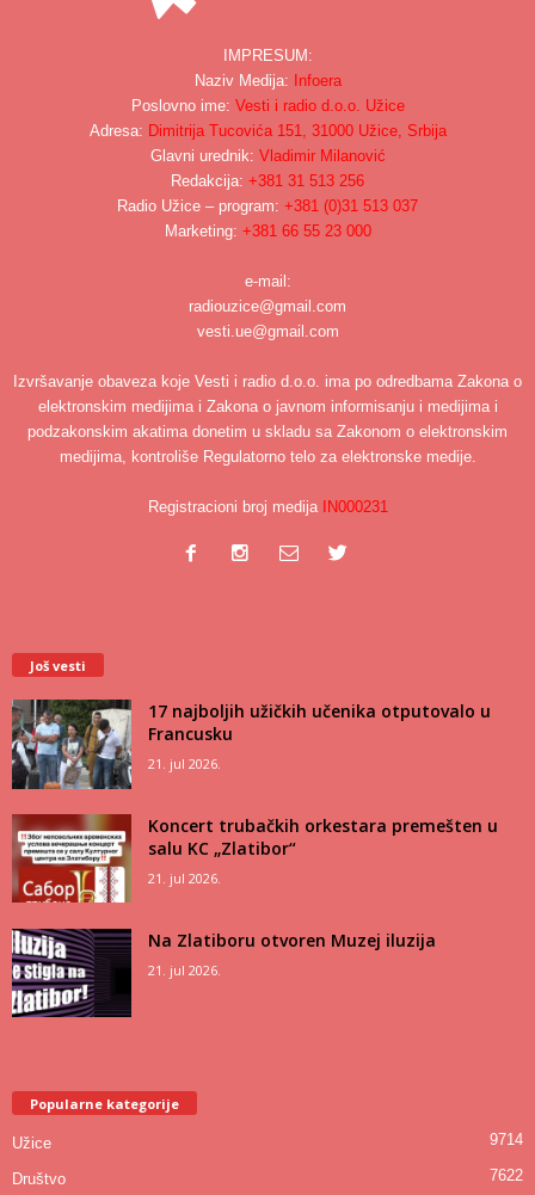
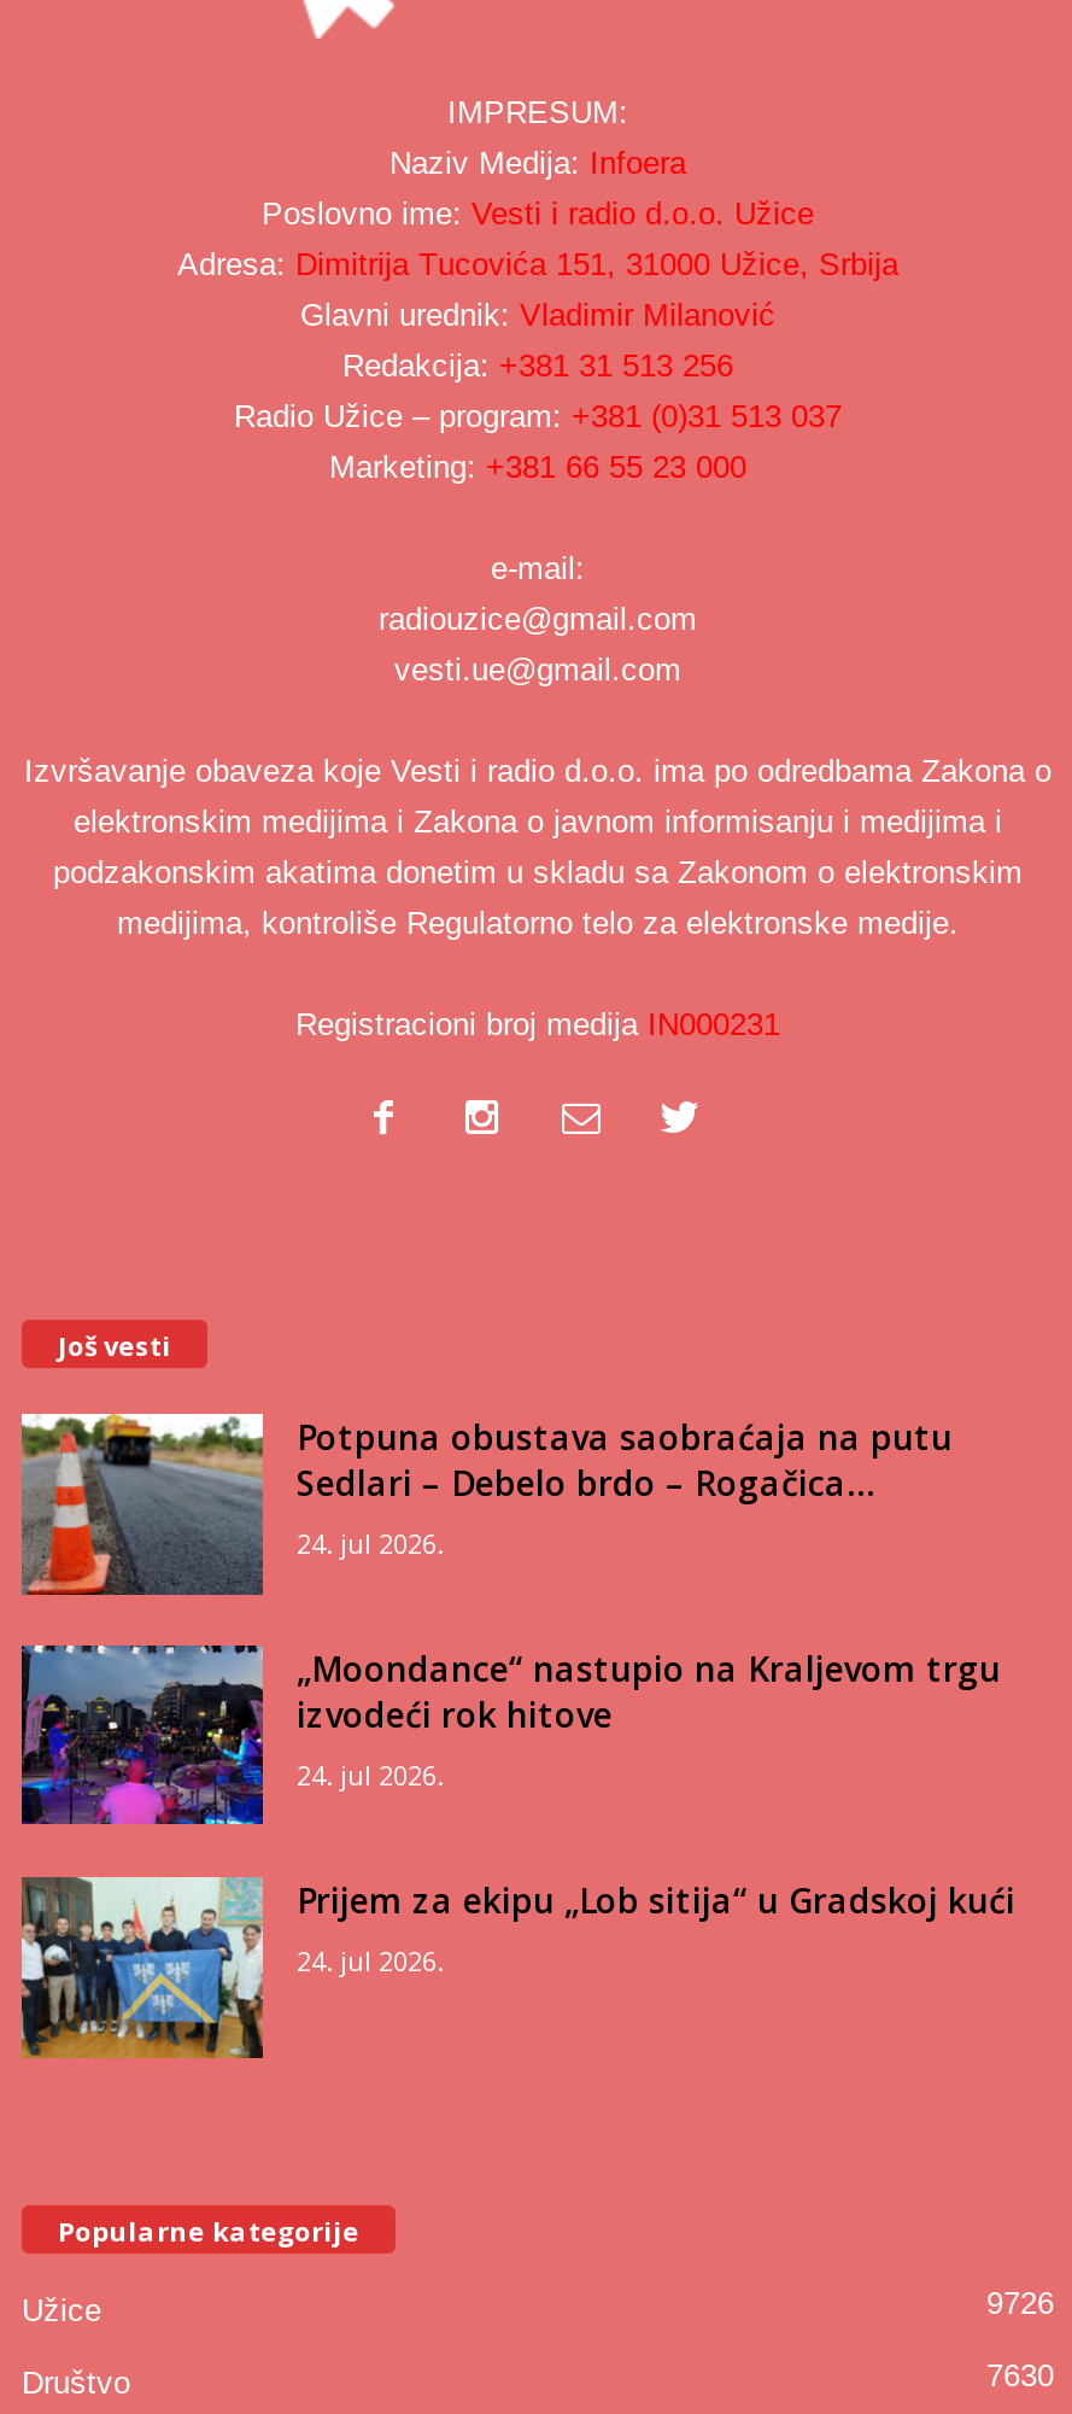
- [image]
- 17 najboljih užičkih učenika otputovalo u
- Francusku
- 21. jul 2026.
+ [image]
+ Potpuna obustava saobraćaja na putu
+ Sedlari – Debelo brdo – Rogačica...
+ 24. jul 2026.

- [image]
- Koncert trubačkih orkestara premešten u
- salu KC „Zlatibor“
- 21. jul 2026.
+ [image]
+ „Moondance“ nastupio na Kraljevom trgu
+ izvodeći rok hitove
+ 24. jul 2026.

- [image]
- Na Zlatiboru otvoren Muzej iluzija
- 21. jul 2026.
+ [image]
+ Prijem za ekipu „Lob sitija“ u Gradskoj kući
+ 24. jul 2026.

- 9714
+ 9726

- 7622
+ 7630
